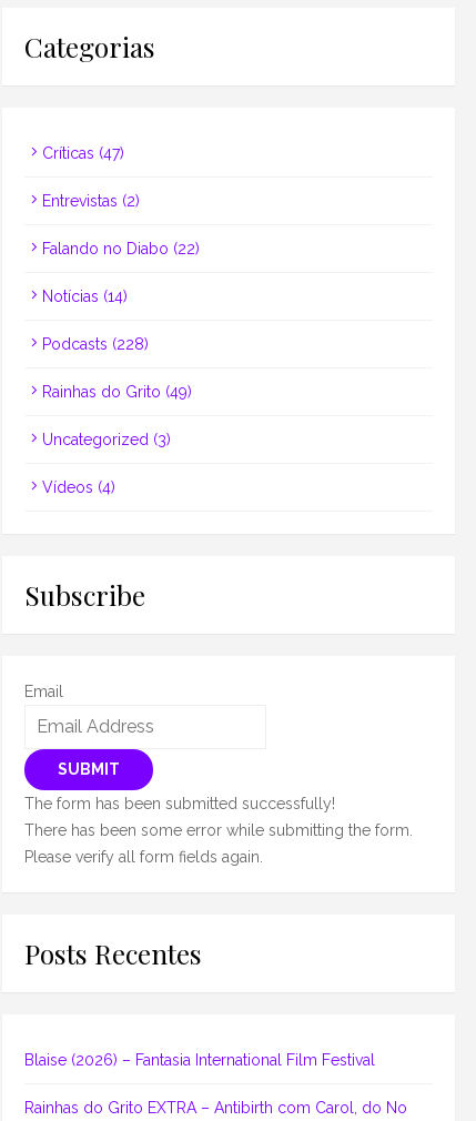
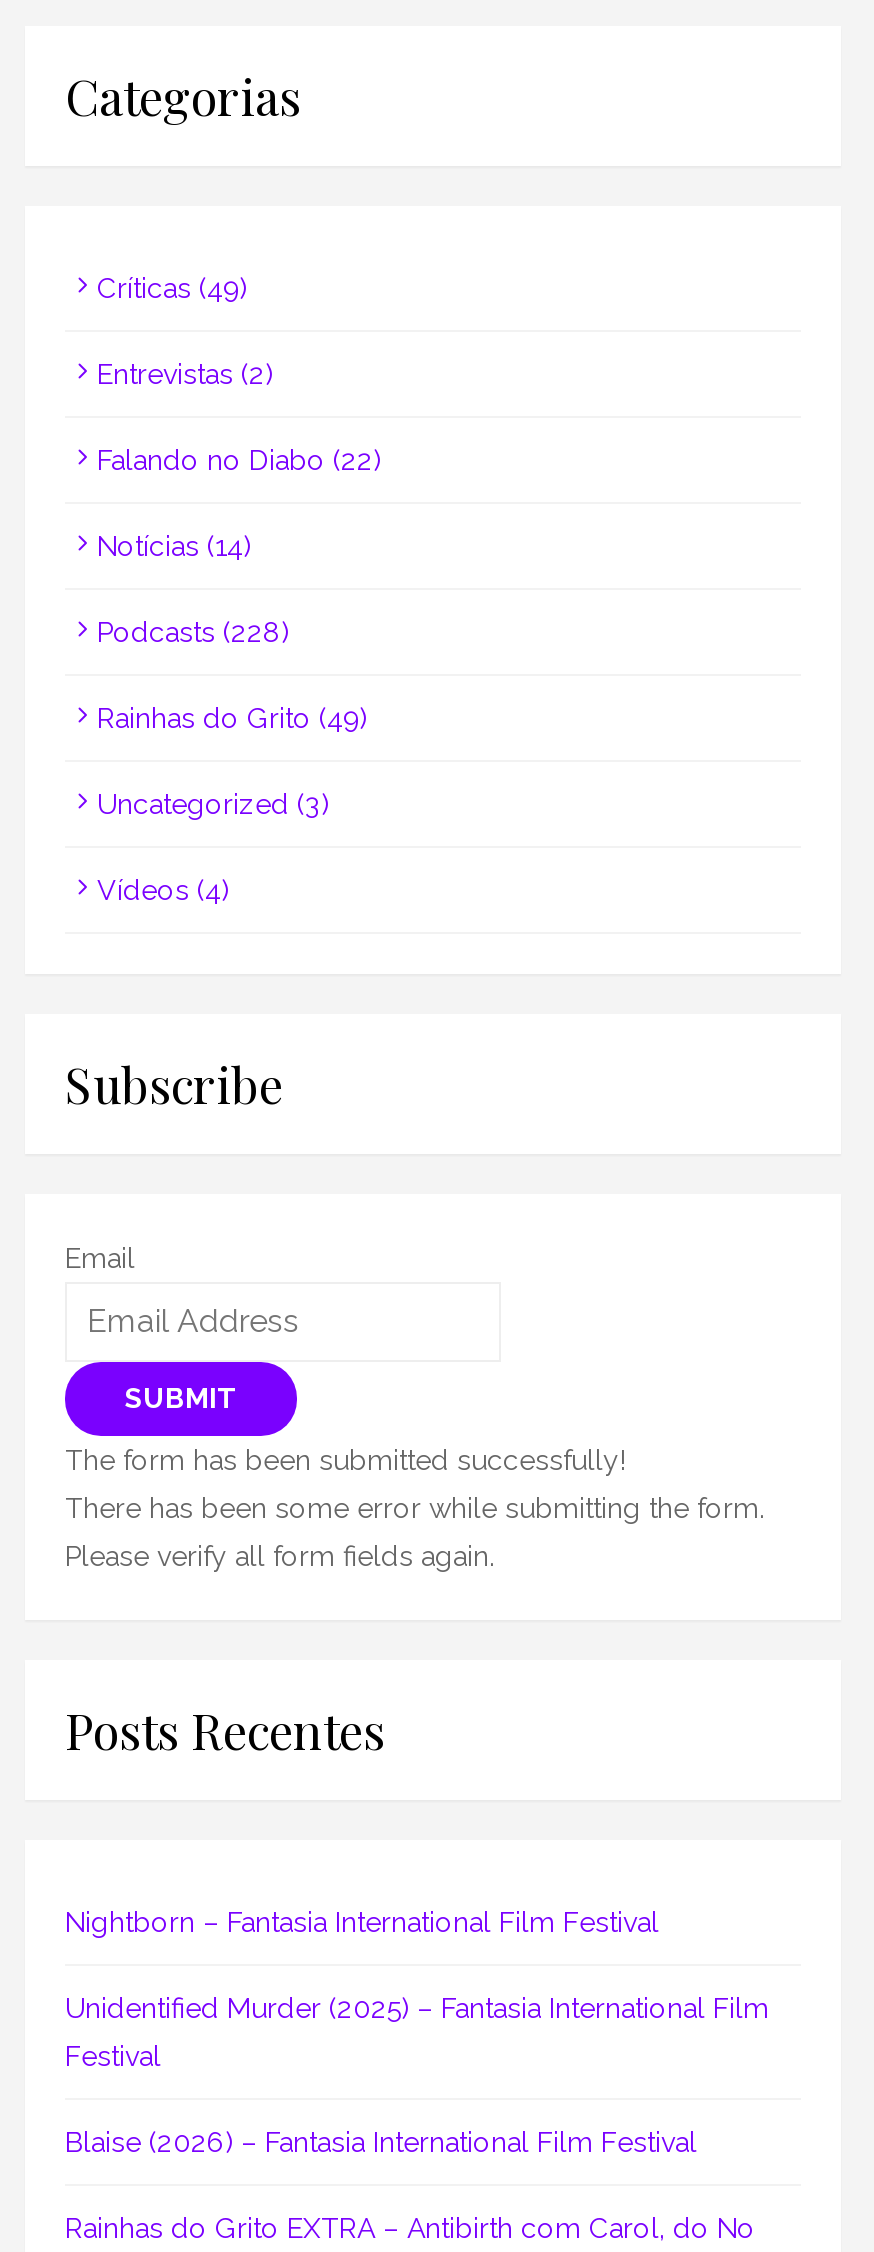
- Críticas (47)
+ Críticas (49)

+ Nightborn – Fantasia International Film Festival
+ Unidentified Murder (2025) – Fantasia International Film
+ Festival
